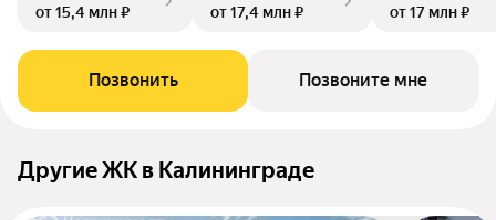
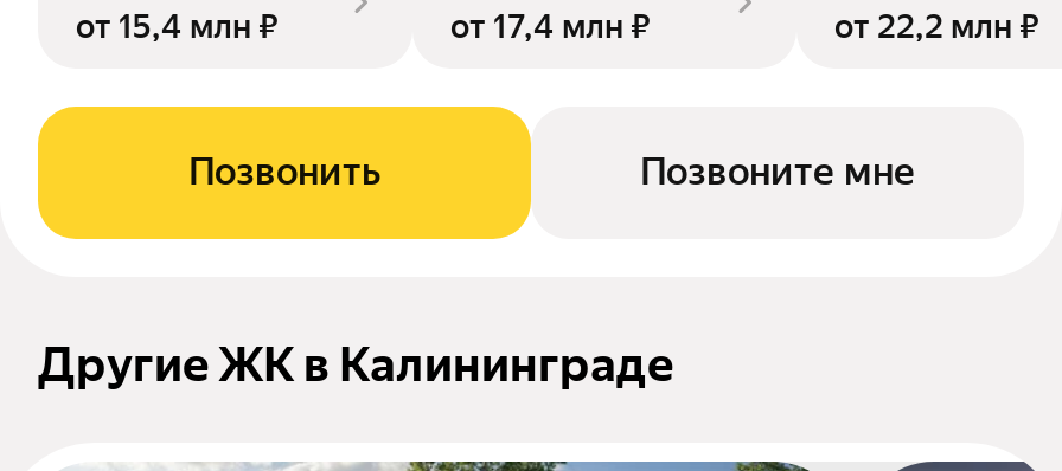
- от 17 млн ₽
+ от 22,2 млн ₽
